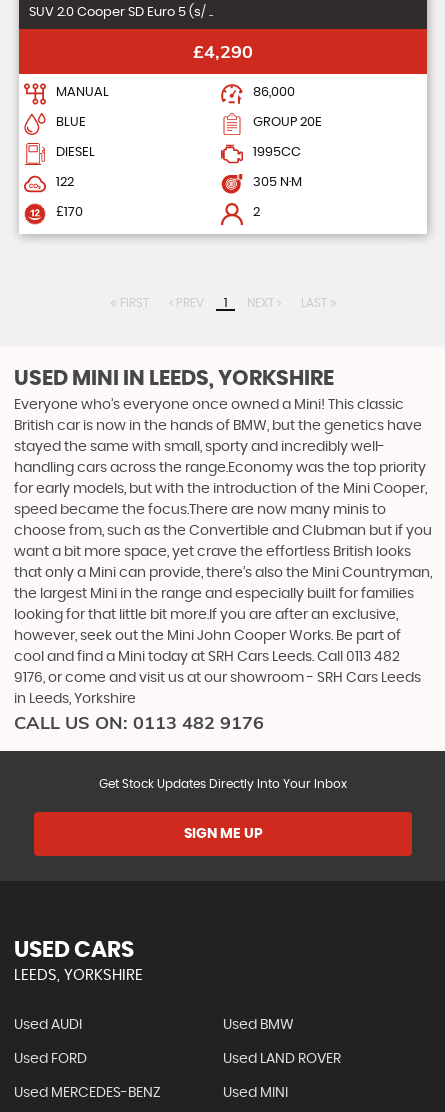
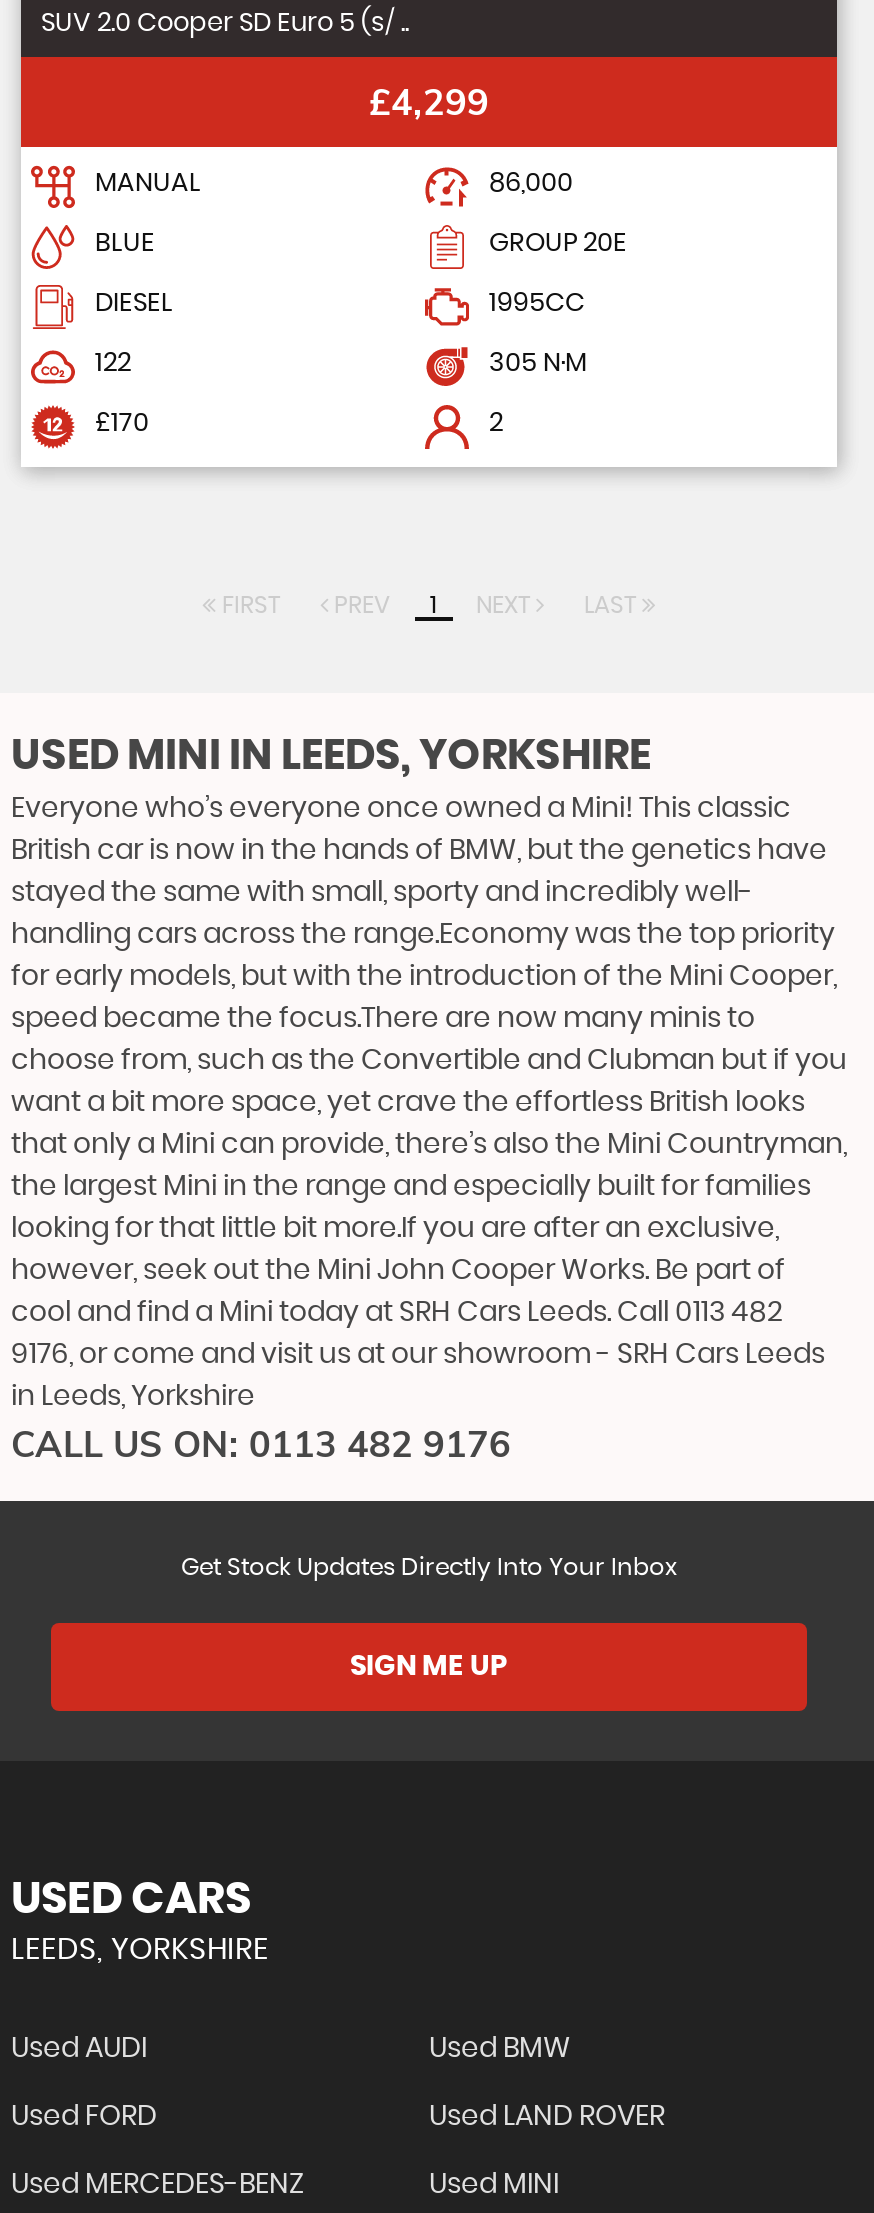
- £4,290
+ £4,299
